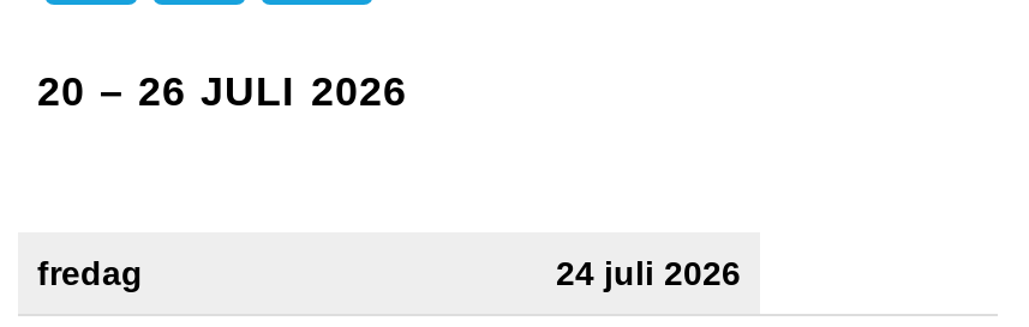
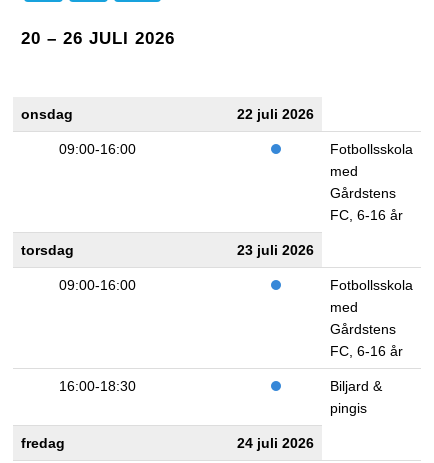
+ onsdag
+ 22 juli 2026
+ 09:00-16:00
+ Fotbollsskola
+ med
+ Gårdstens
+ FC, 6-16 år
+ torsdag
+ 23 juli 2026
+ 09:00-16:00
+ Fotbollsskola
+ med
+ Gårdstens
+ FC, 6-16 år
+ 16:00-18:30
+ Biljard &
+ pingis
